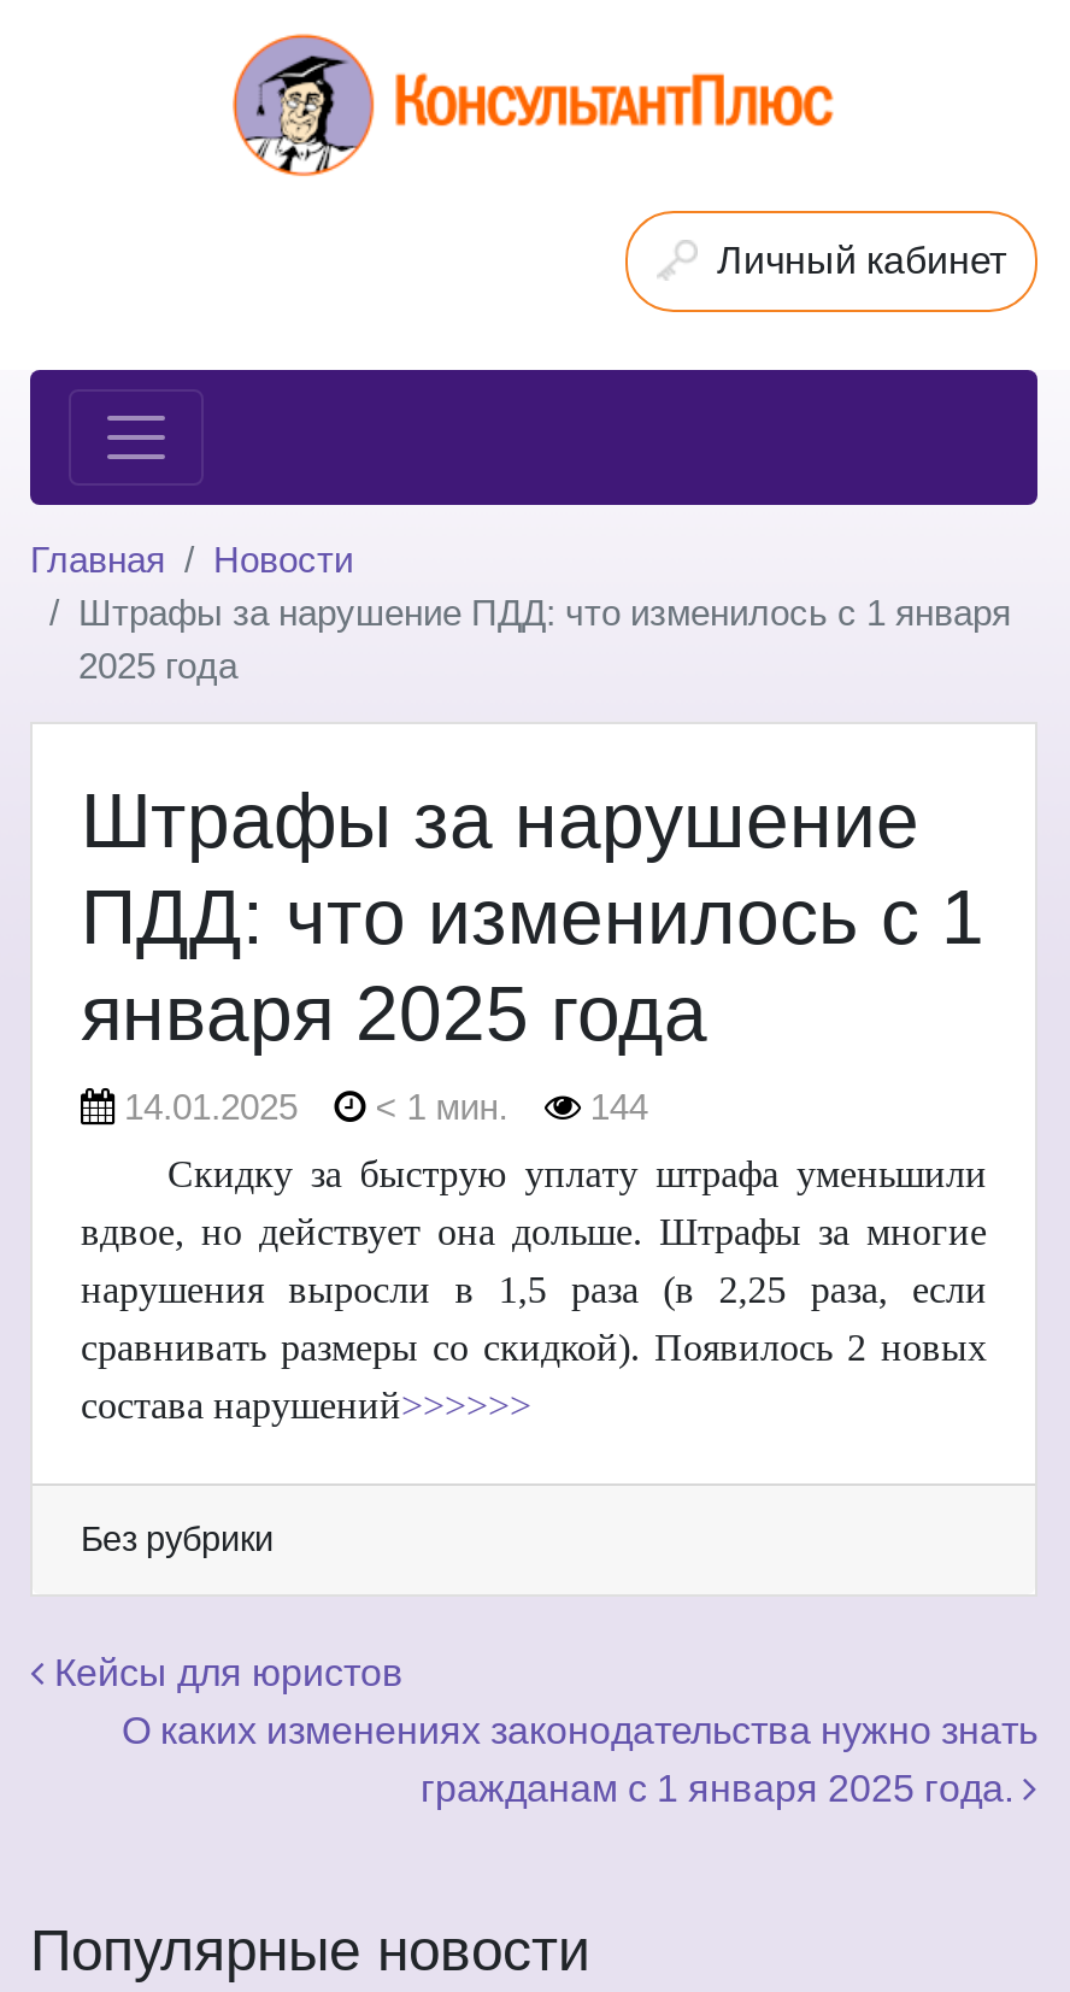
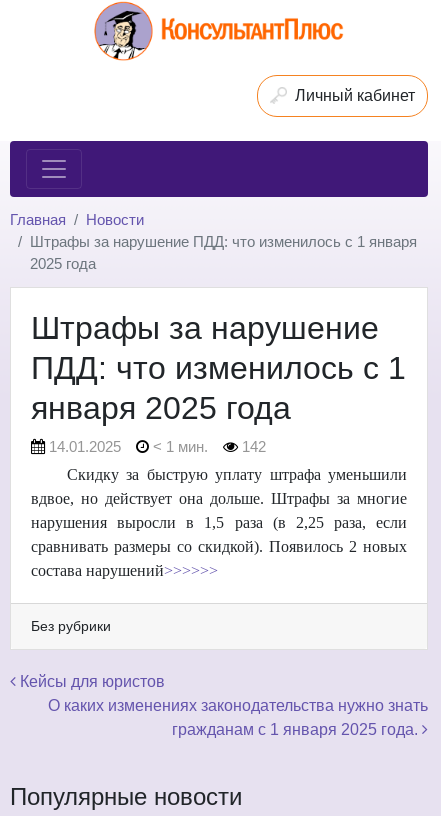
- 14.01.2025 < 1 мин. 144
+ 14.01.2025 < 1 мин. 142
